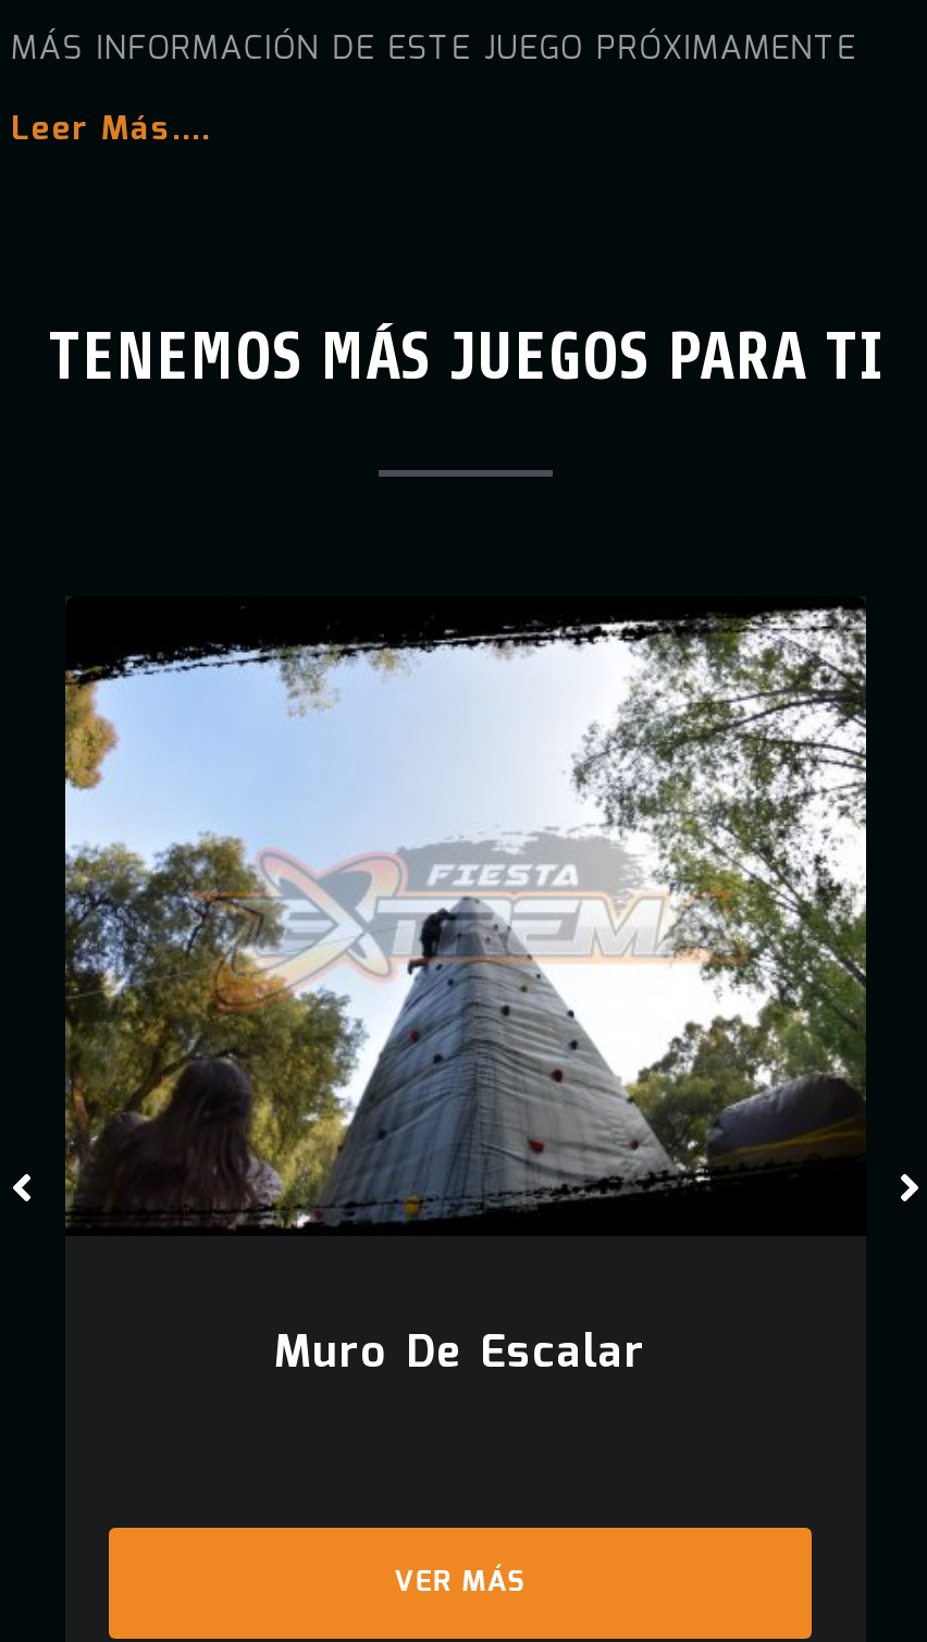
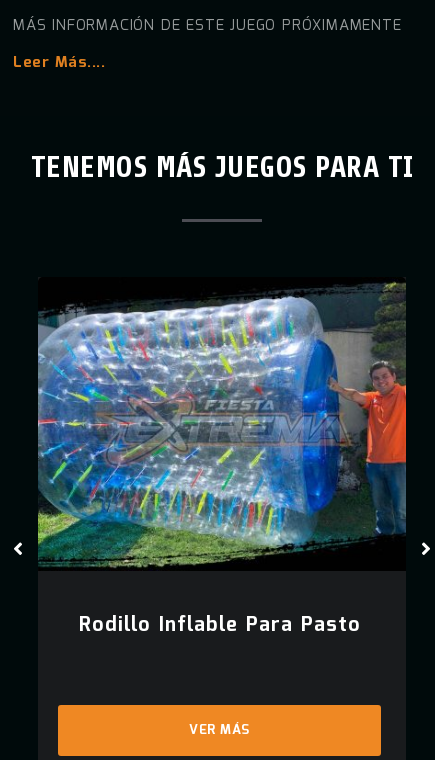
- [image]
+ [image]

- Muro De Escalar
+ Rodillo Inflable Para Pasto
